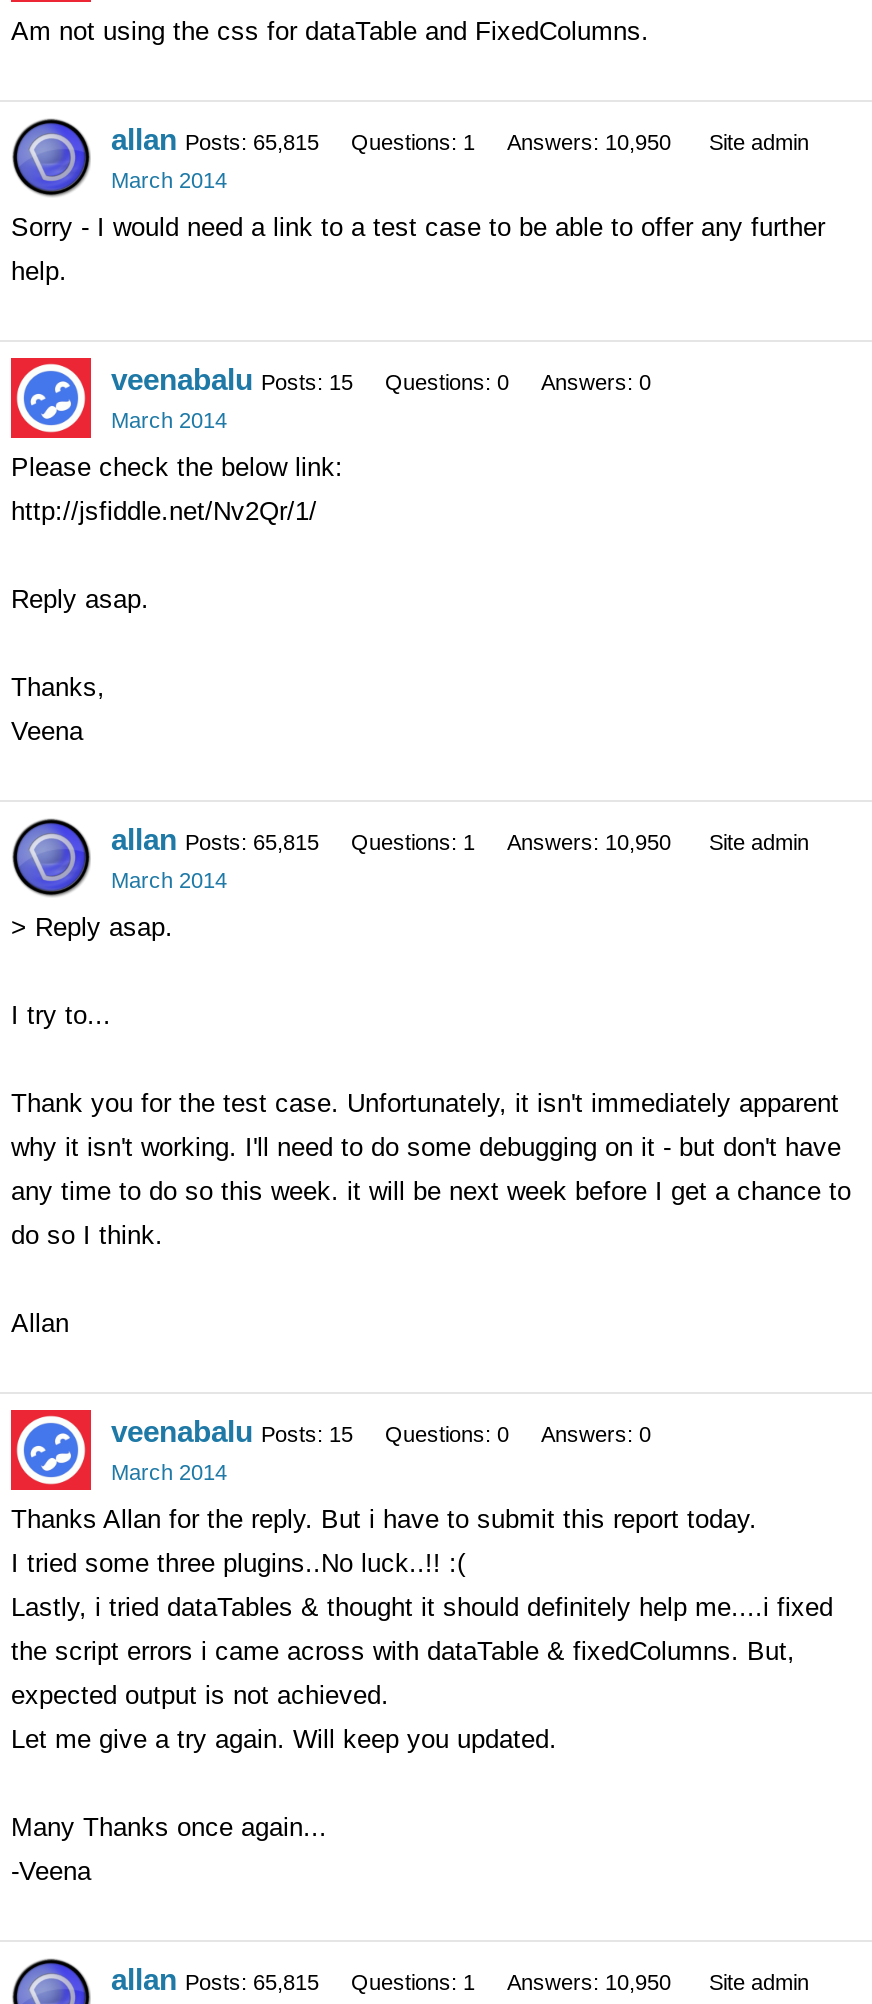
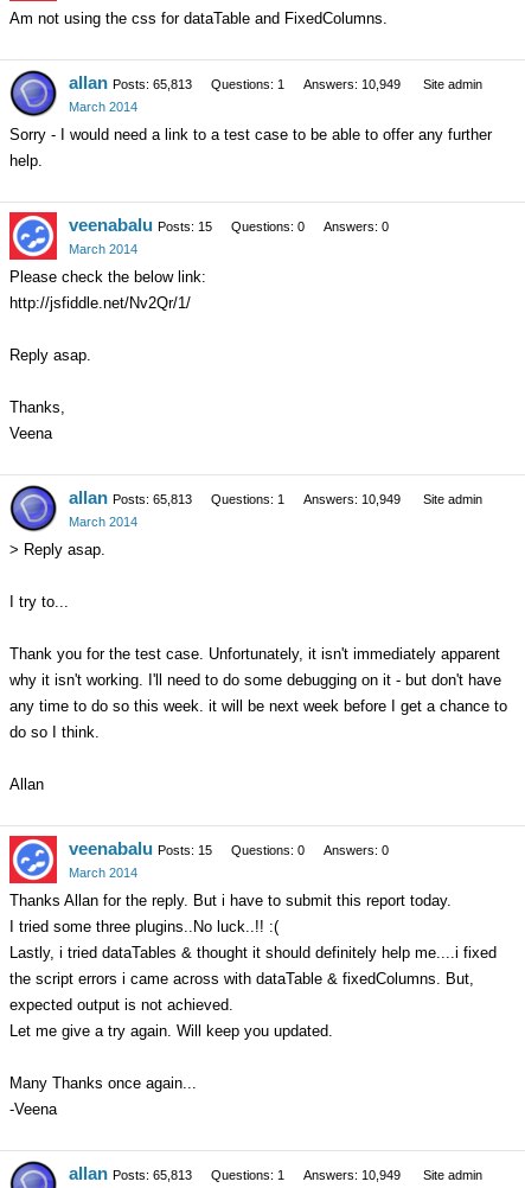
- allan Posts: 65,815
+ allan Posts: 65,813

- Answers: 10,950
+ Answers: 10,949

- allan Posts: 65,815
+ allan Posts: 65,813

- Answers: 10,950
+ Answers: 10,949

- allan Posts: 65,815
+ allan Posts: 65,813

- Answers: 10,950
+ Answers: 10,949
